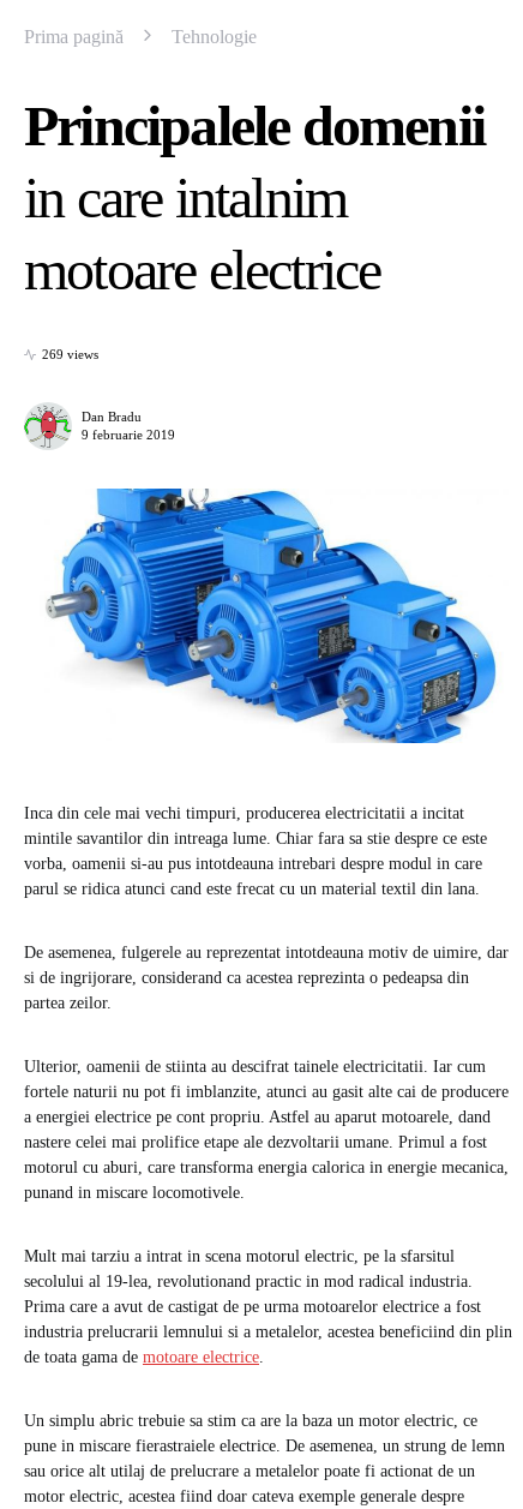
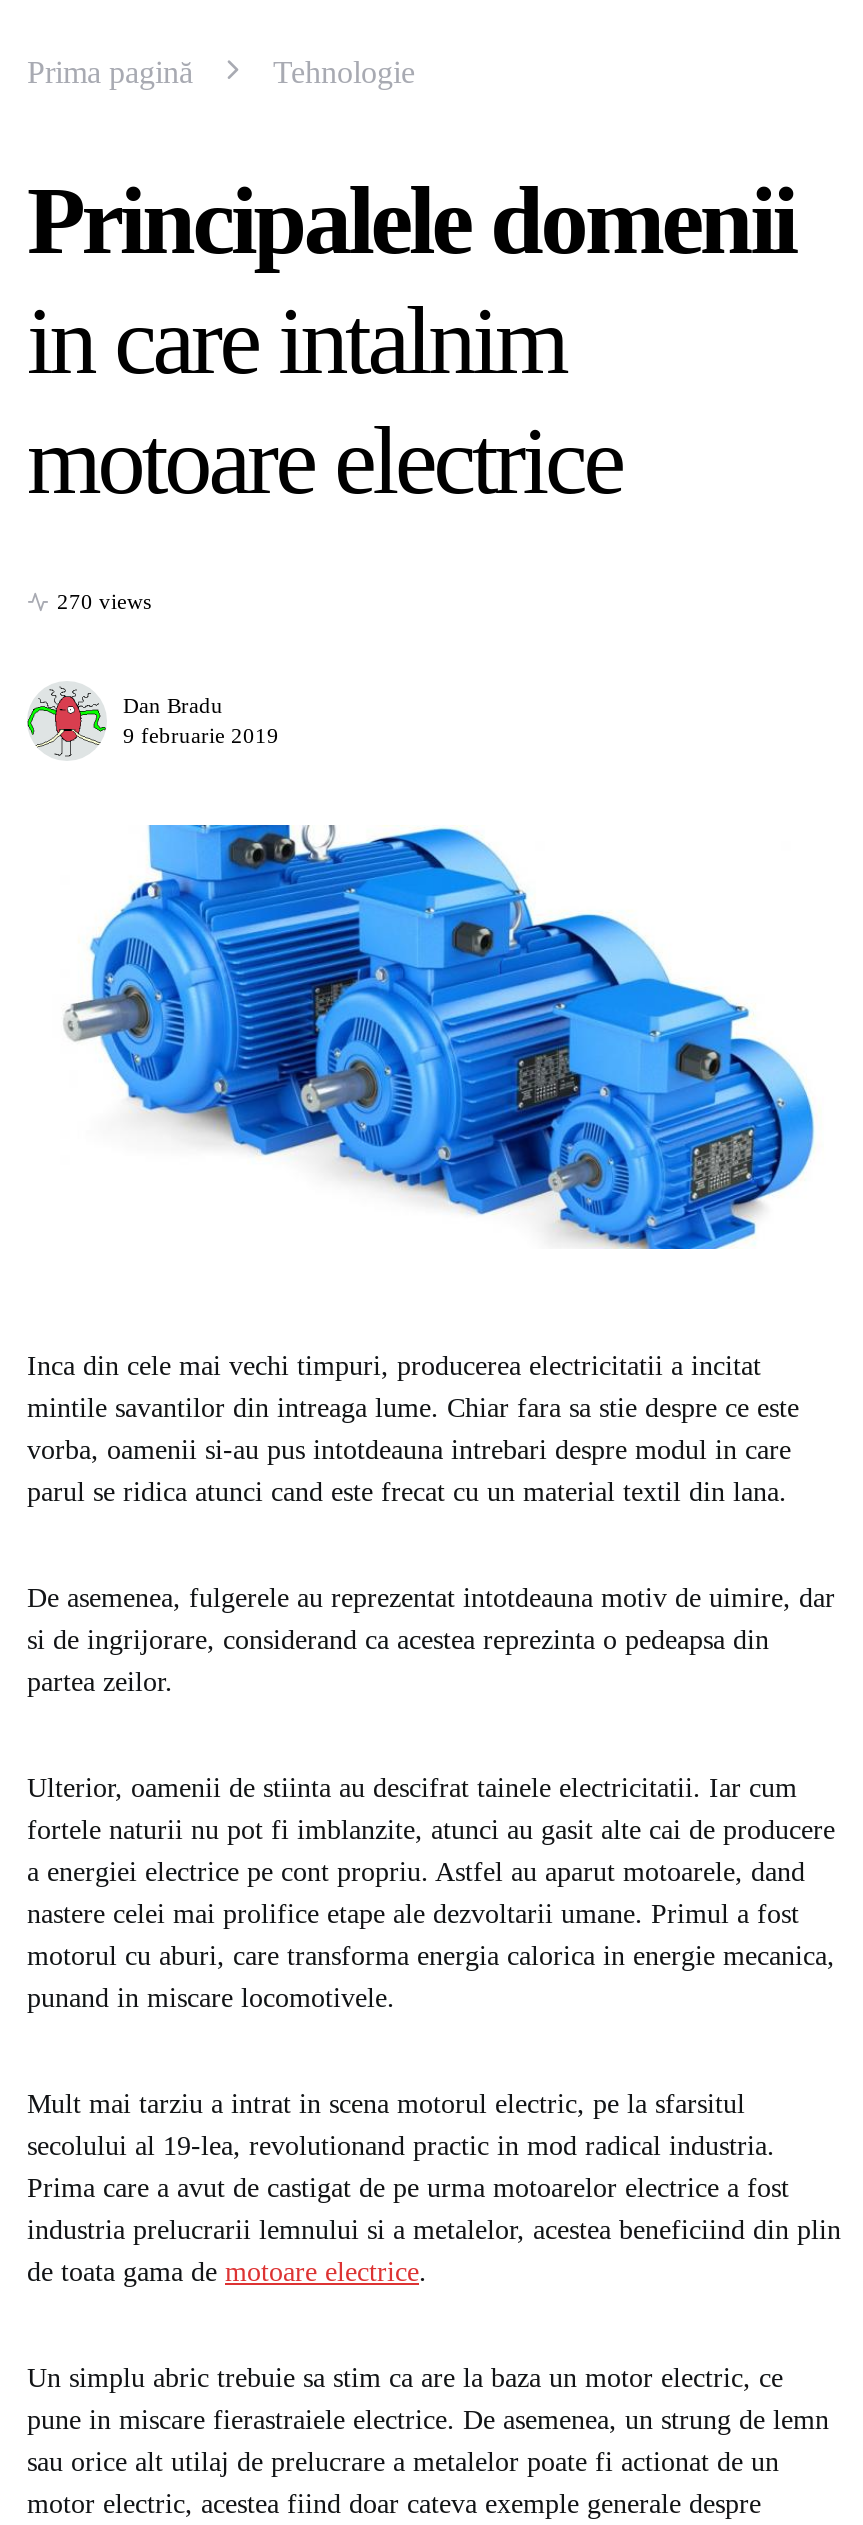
- 269 views
+ 270 views
